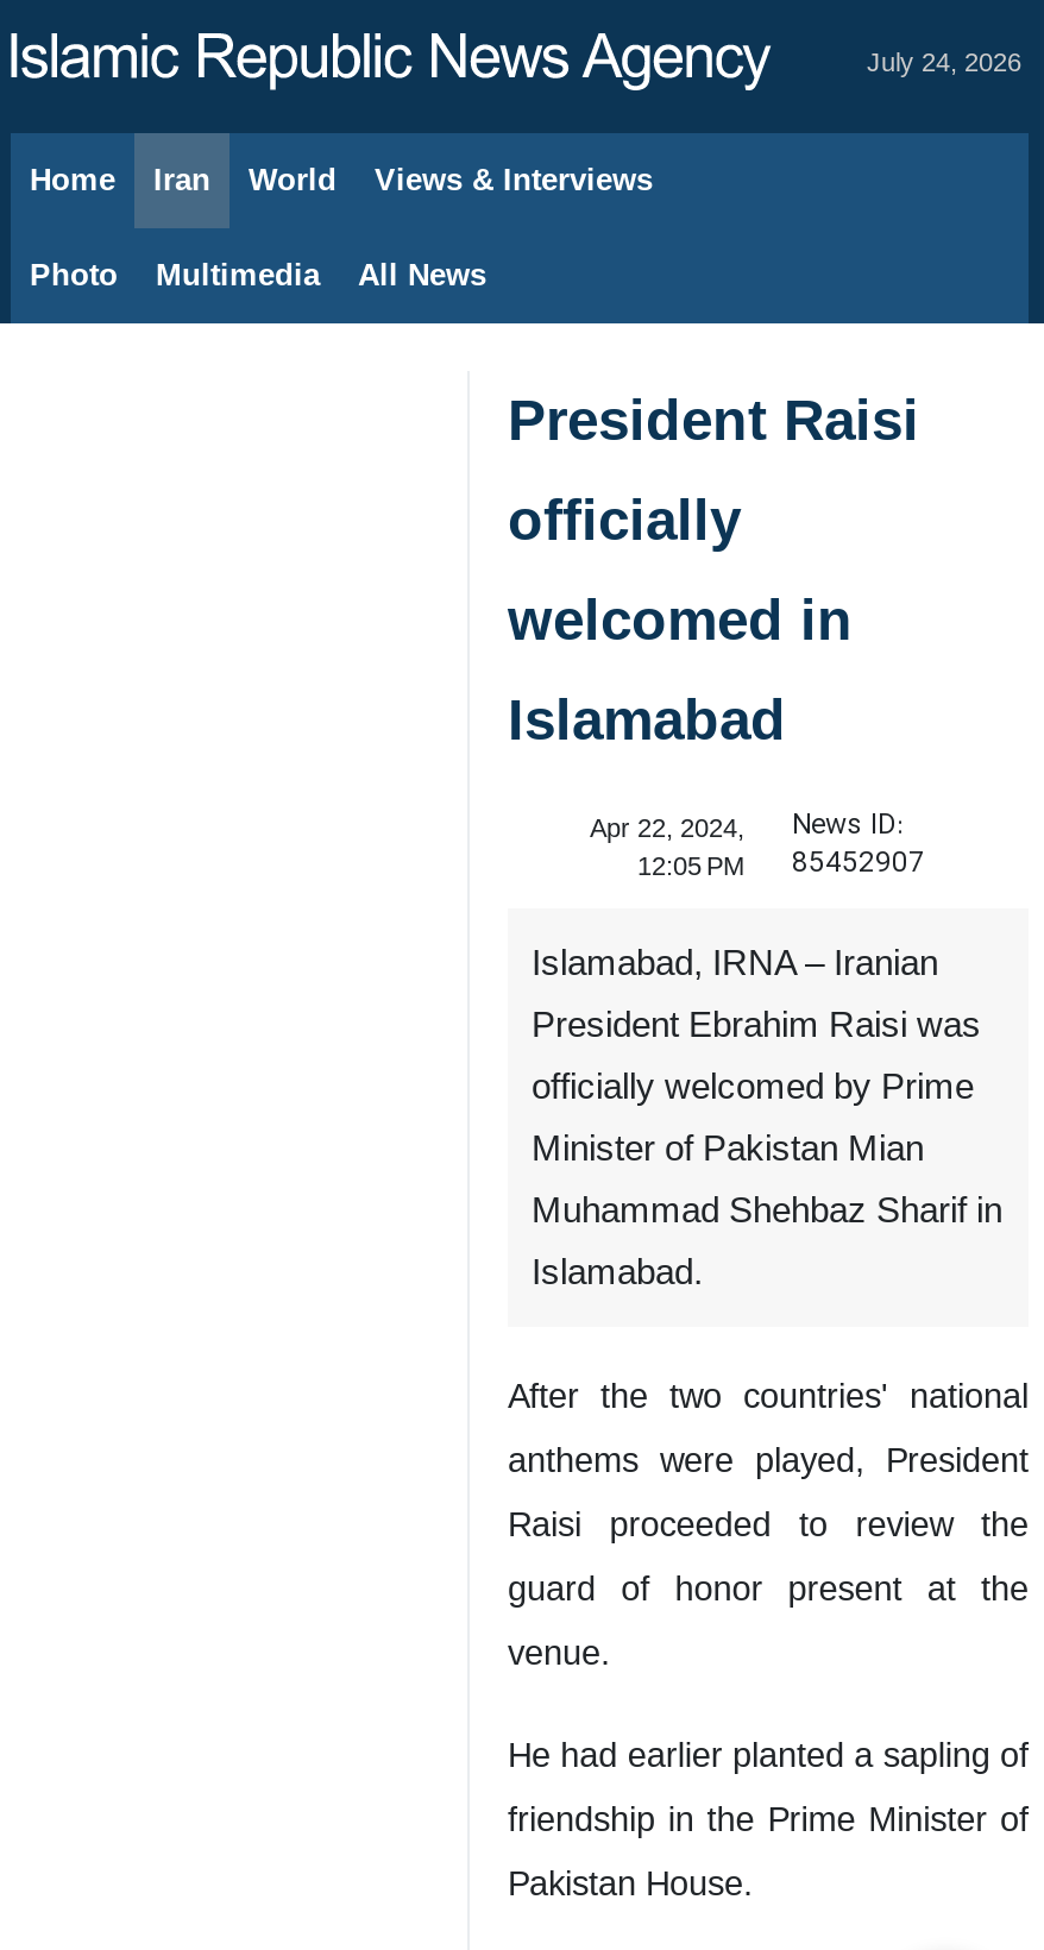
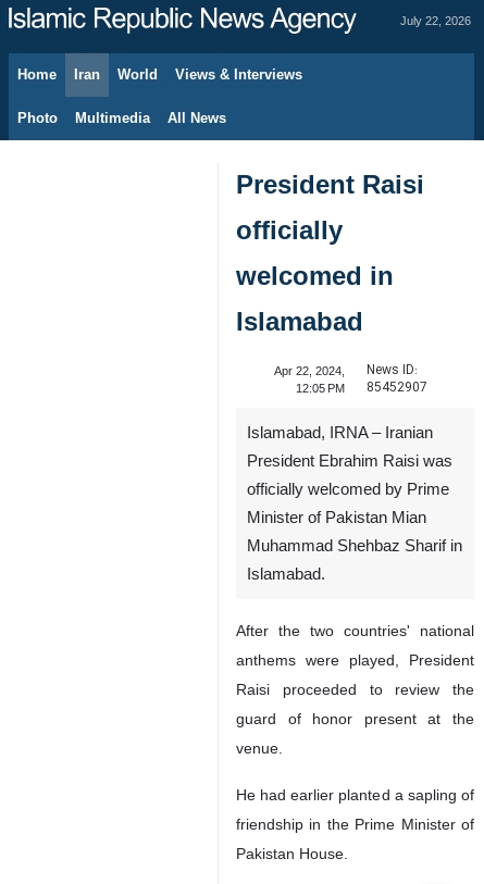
- July 24, 2026
+ July 22, 2026
